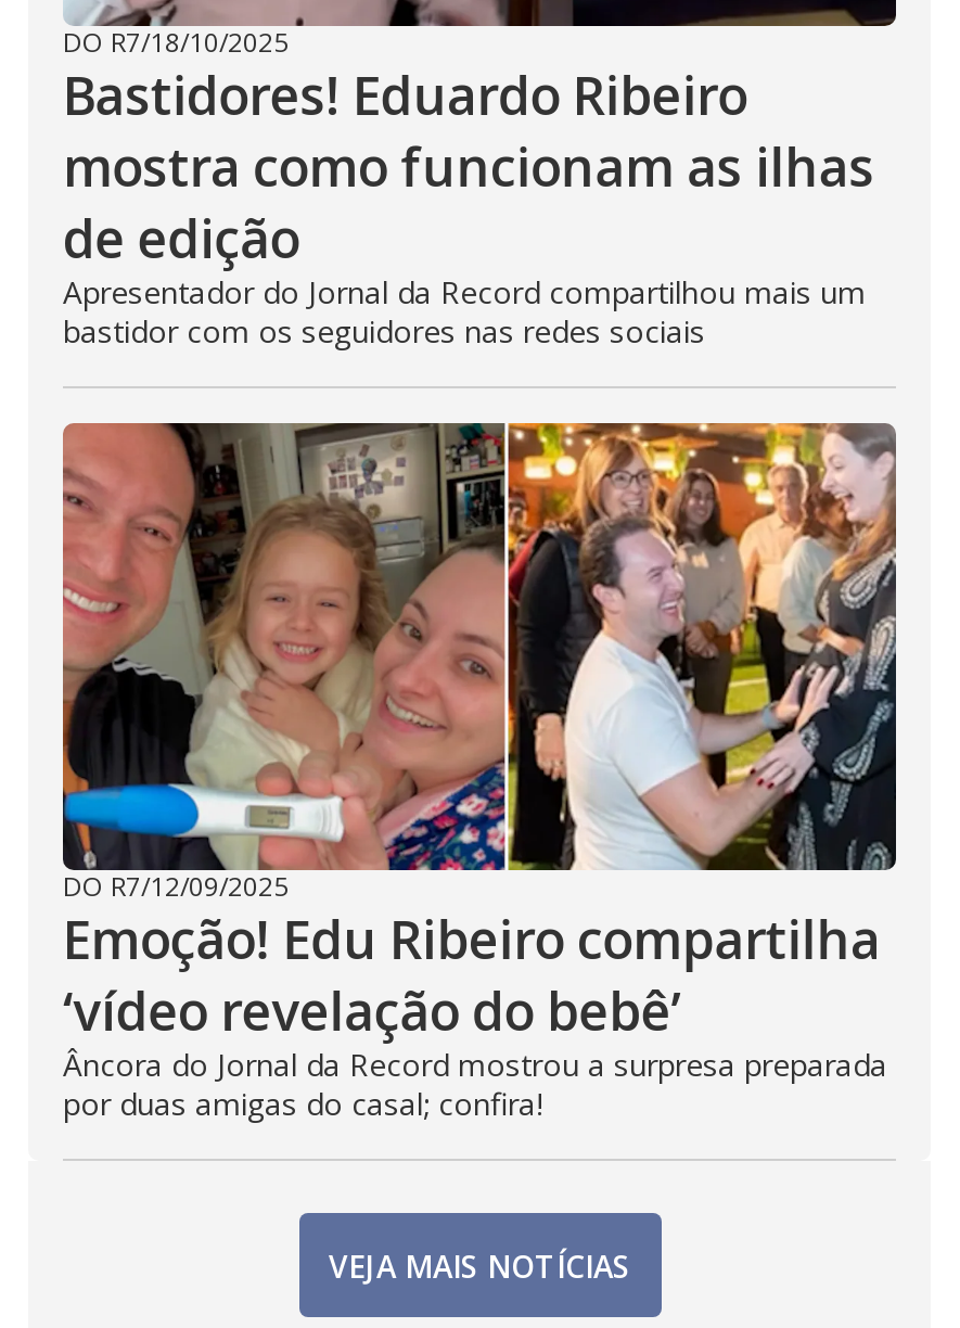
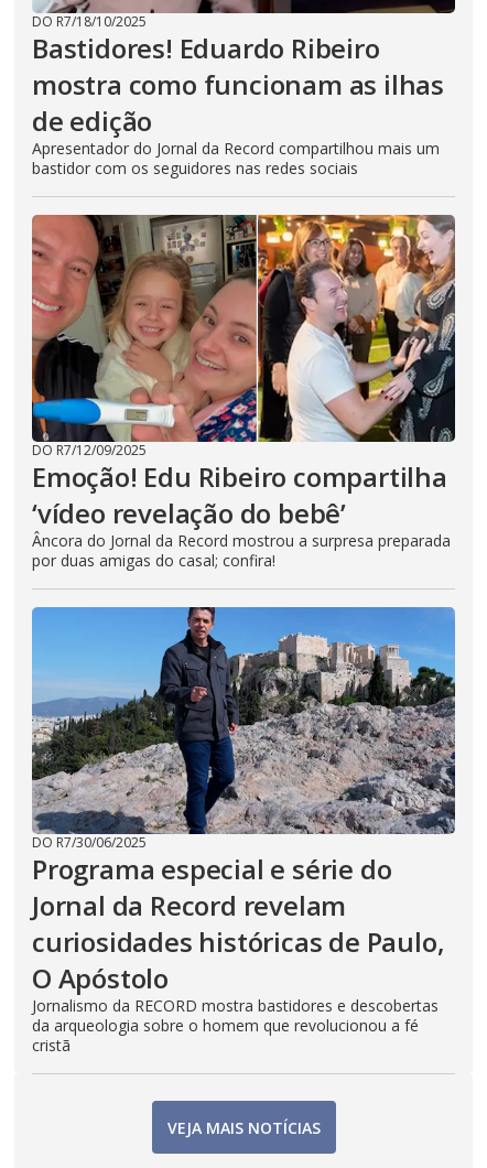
+ [image]
+ DO R7/30/06/2025
+ Programa especial e série do
+ Jornal da Record revelam
+ curiosidades históricas de Paulo,
+ O Apóstolo
+ Jornalismo da RECORD mostra bastidores e descobertas
+ da arqueologia sobre o homem que revolucionou a fé
+ cristã
